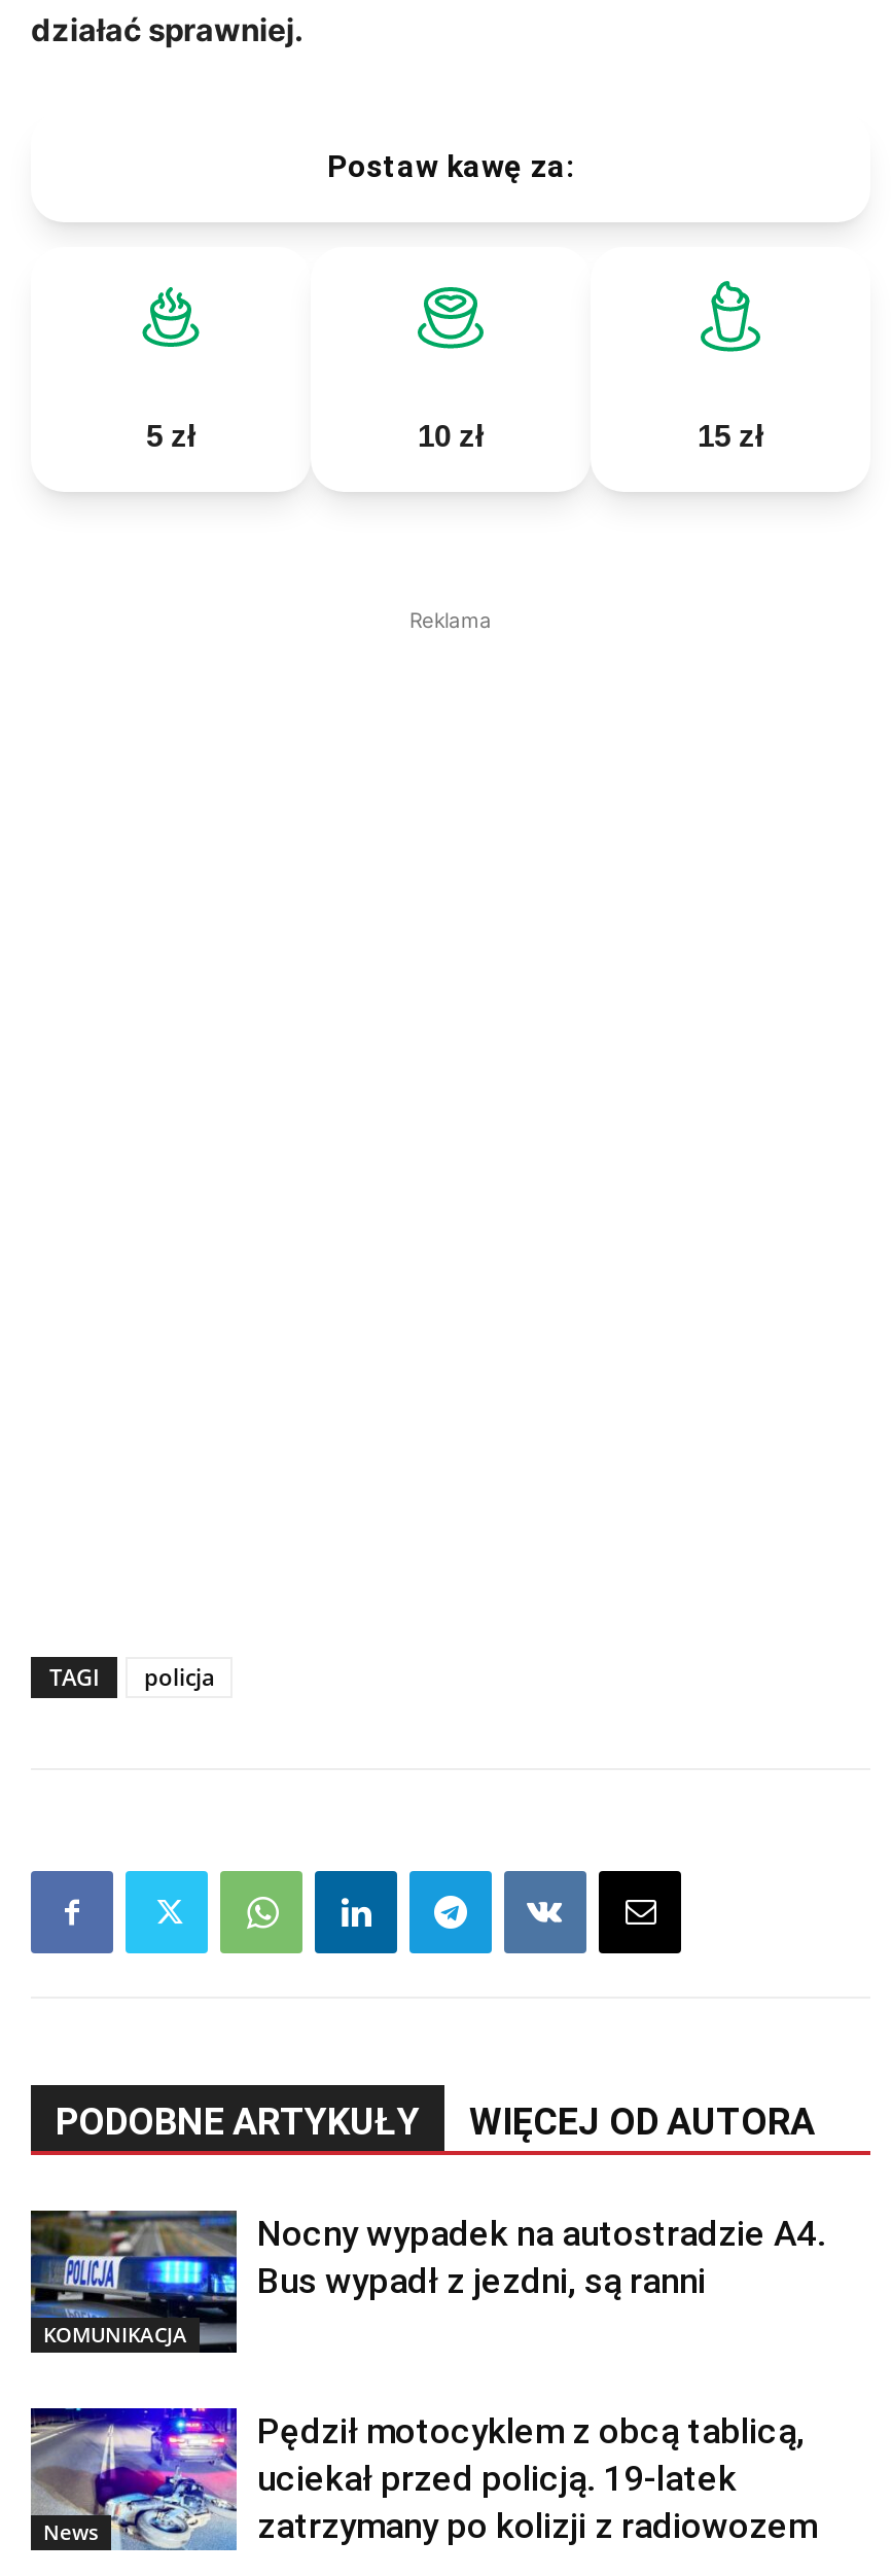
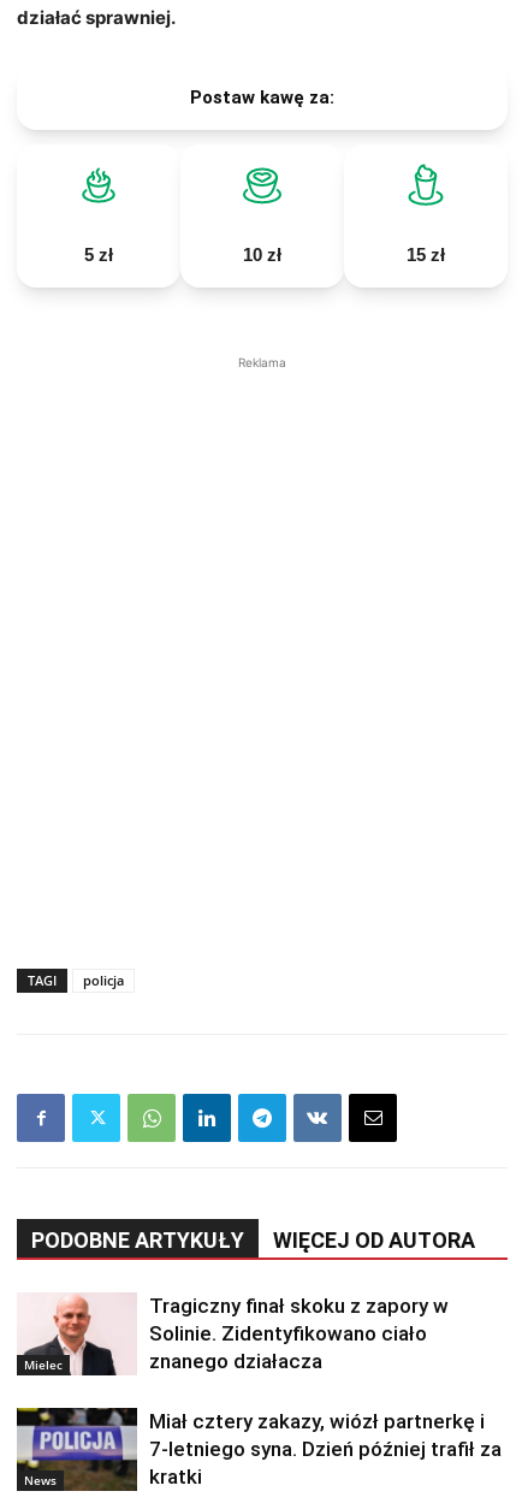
- [image]
- KOMUNIKACJA
+ [image]
+ Mielec

- Nocny wypadek na autostradzie A4.
- Bus wypadł z jezdni, są ranni
+ Tragiczny finał skoku z zapory w
+ Solinie. Zidentyfikowano ciało
+ znanego działacza

- [image]
- Pędził motocyklem z obcą tablicą,
- uciekał przed policją. 19-latek
- zatrzymany po kolizji z radiowozem
+ [image]
+ Miał cztery zakazy, wiózł partnerkę i
+ 7-letniego syna. Dzień później trafił za
+ kratki
